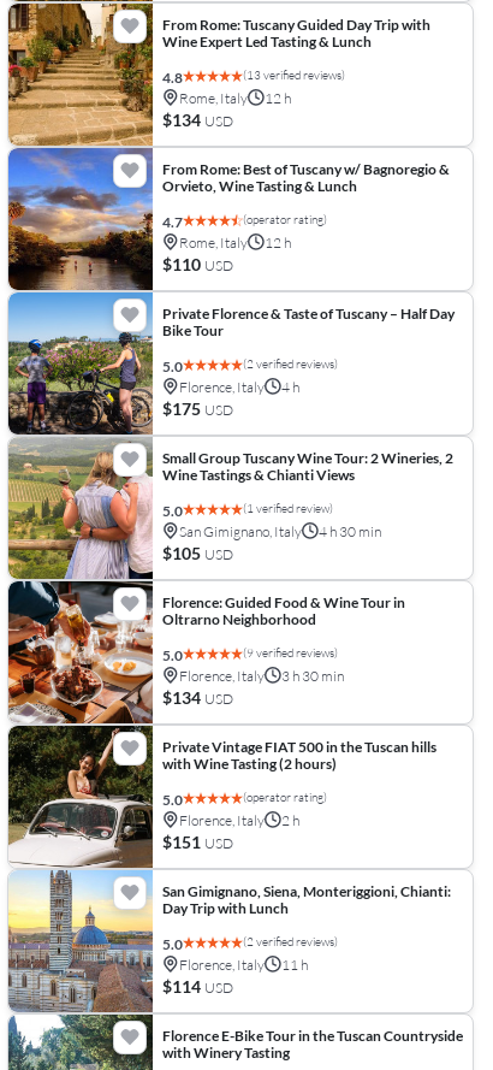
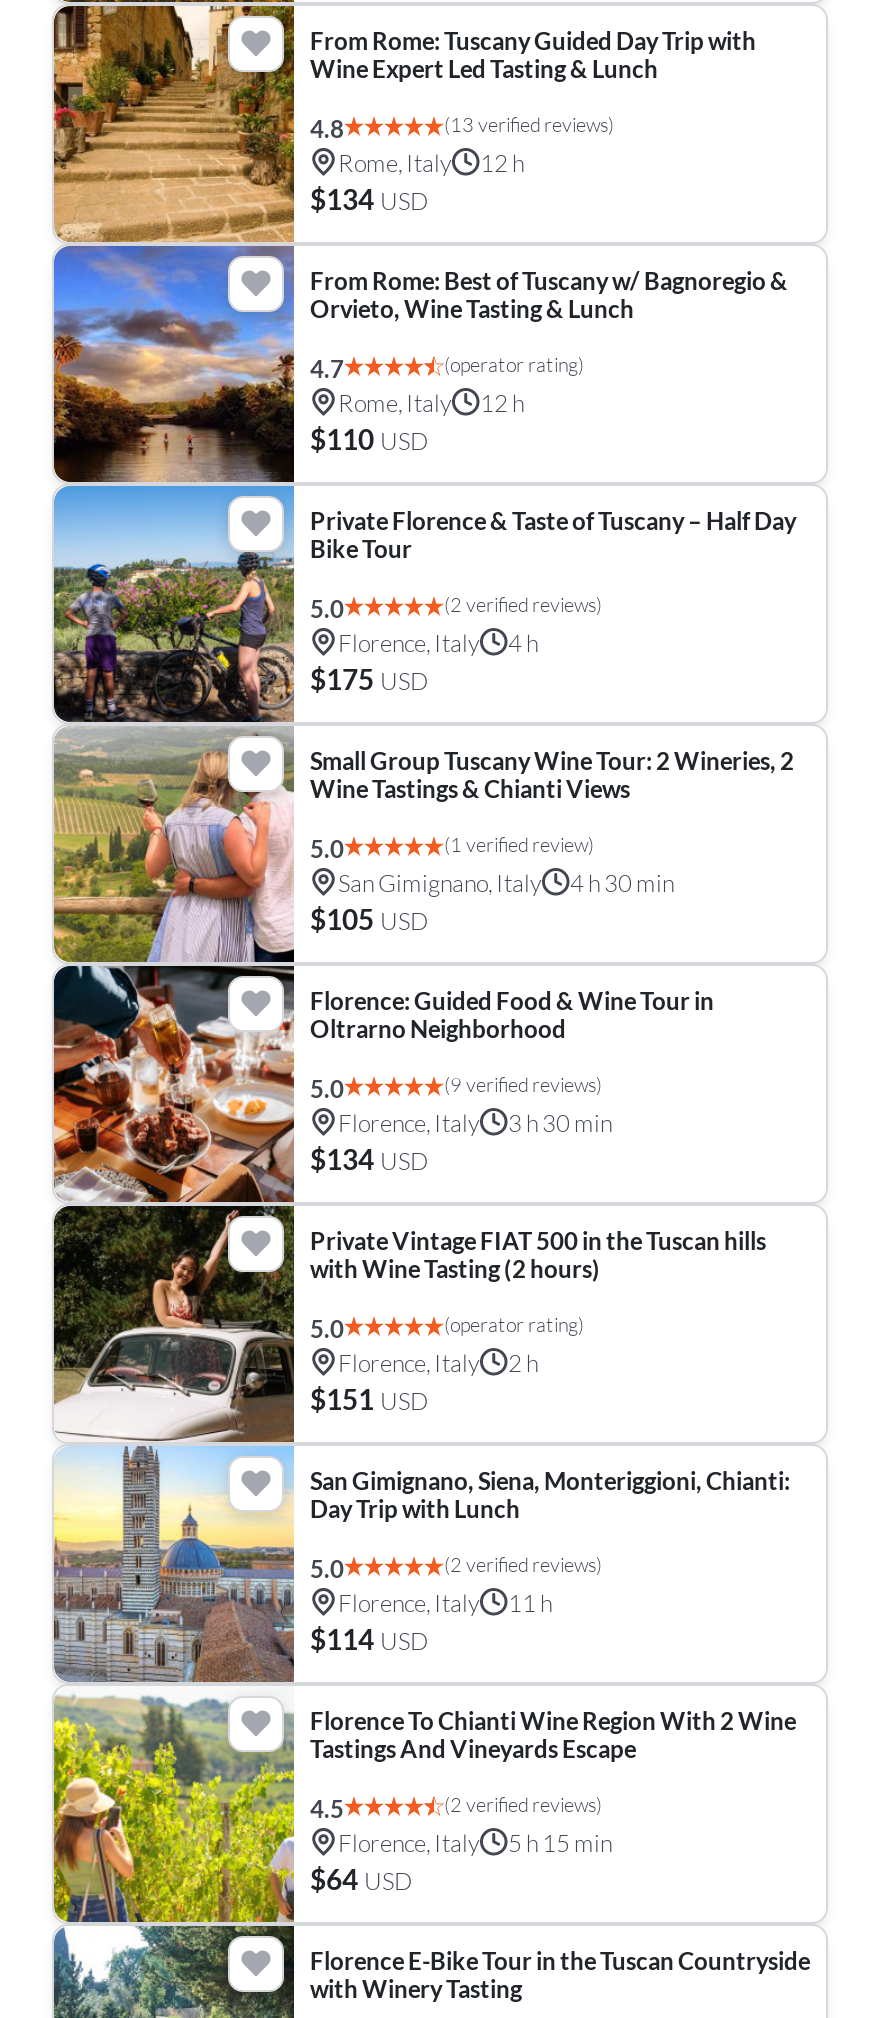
+ [image]
+ Florence To Chianti Wine Region With 2 Wine
+ Tastings And Vineyards Escape
+ 4.5
+ (2 verified reviews)
+ Florence, Italy
+ 5 h 15 min
+ $64 USD
